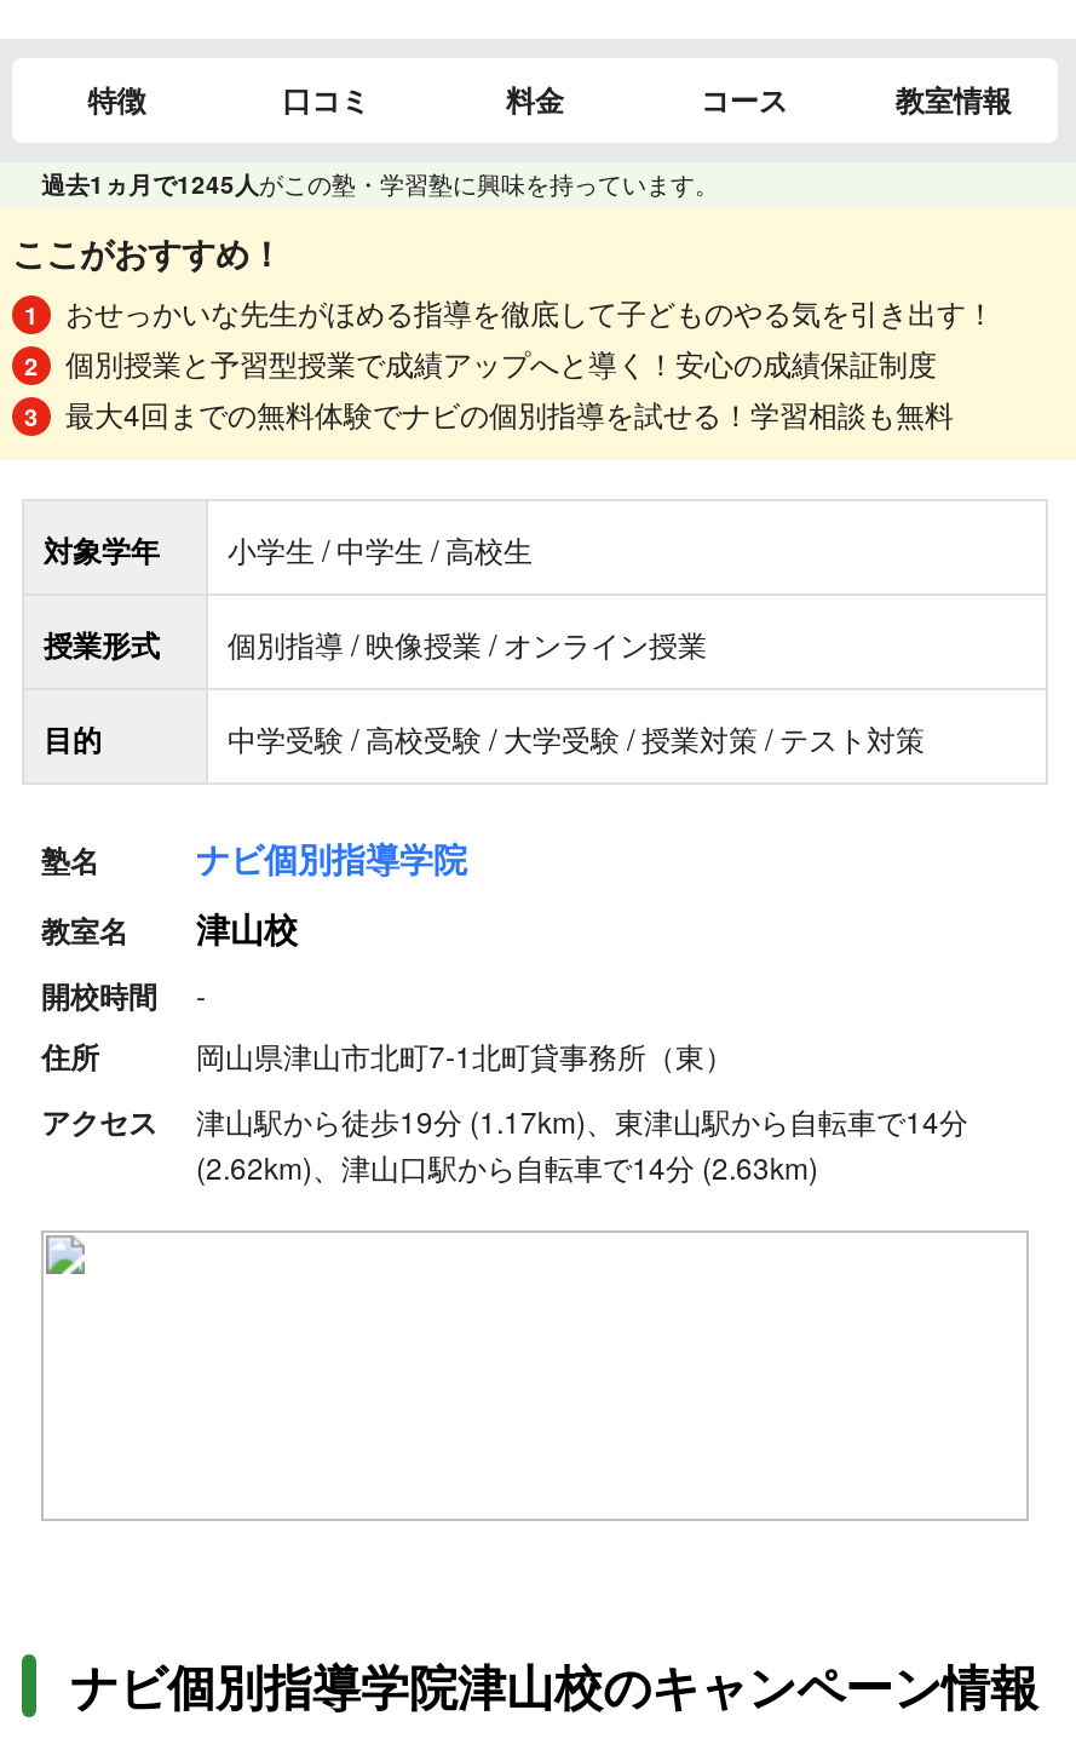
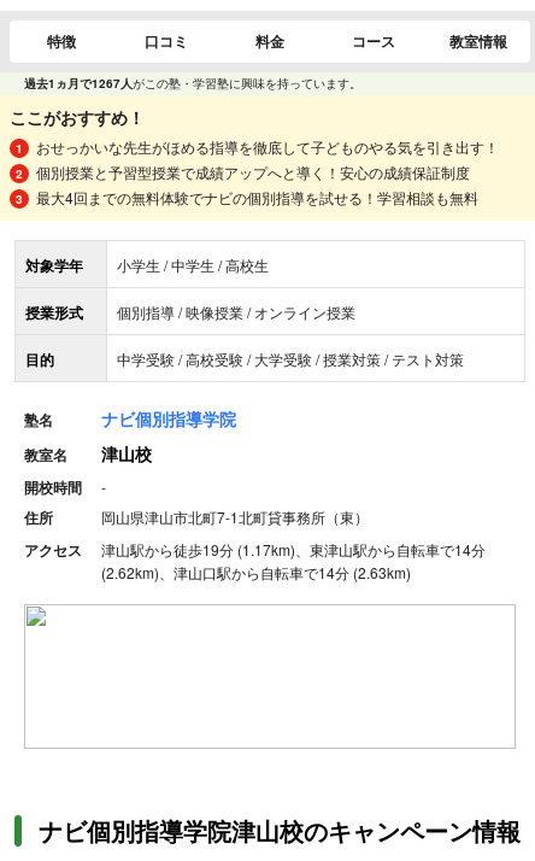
- 過去1ヵ月で1245人がこの塾・学習塾に興味を持っています。
+ 過去1ヵ月で1267人がこの塾・学習塾に興味を持っています。
